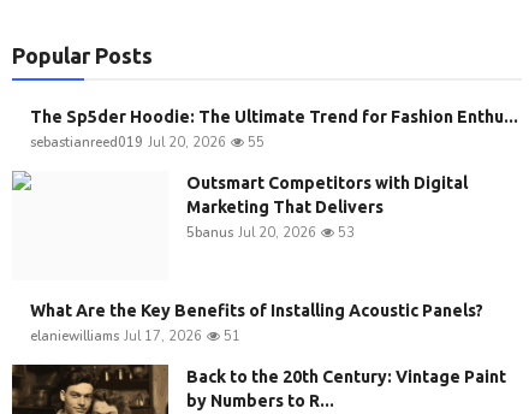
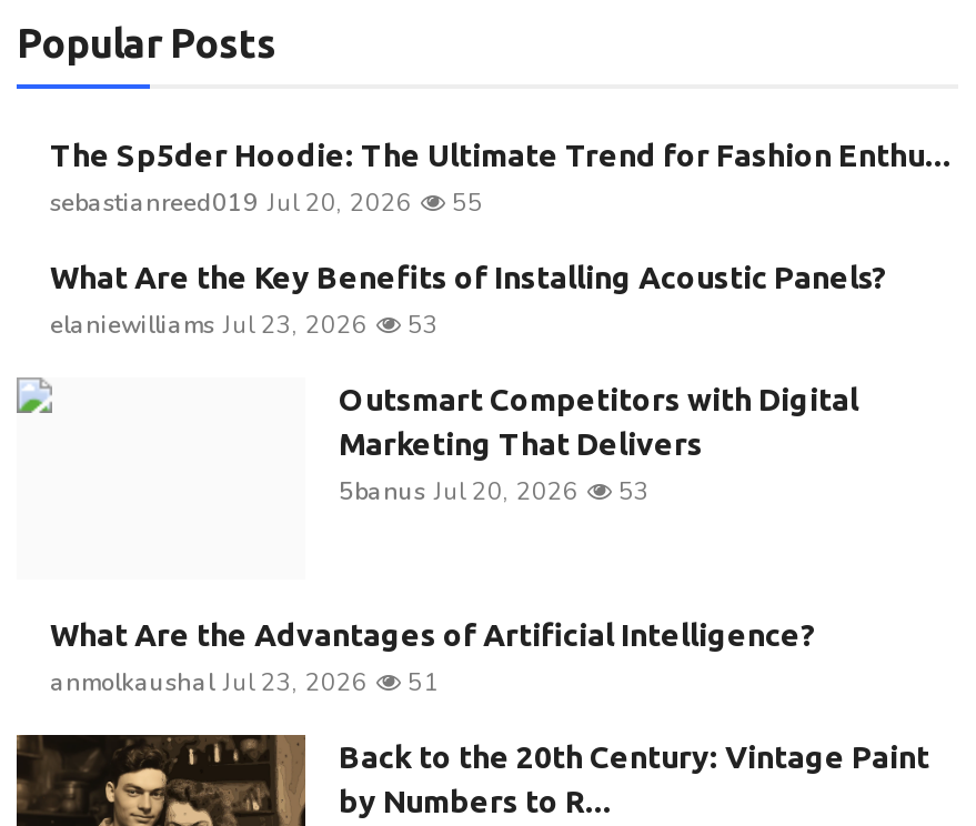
+ elaniewilliams Jul 23, 2026
+ 53

moved up: What Are the Key Benefits of Installing Acoustic Panels?

- elaniewilliams Jul 17, 2026
+ What Are the Advantages of Artificial Intelligence?
+ anmolkaushal Jul 23, 2026
